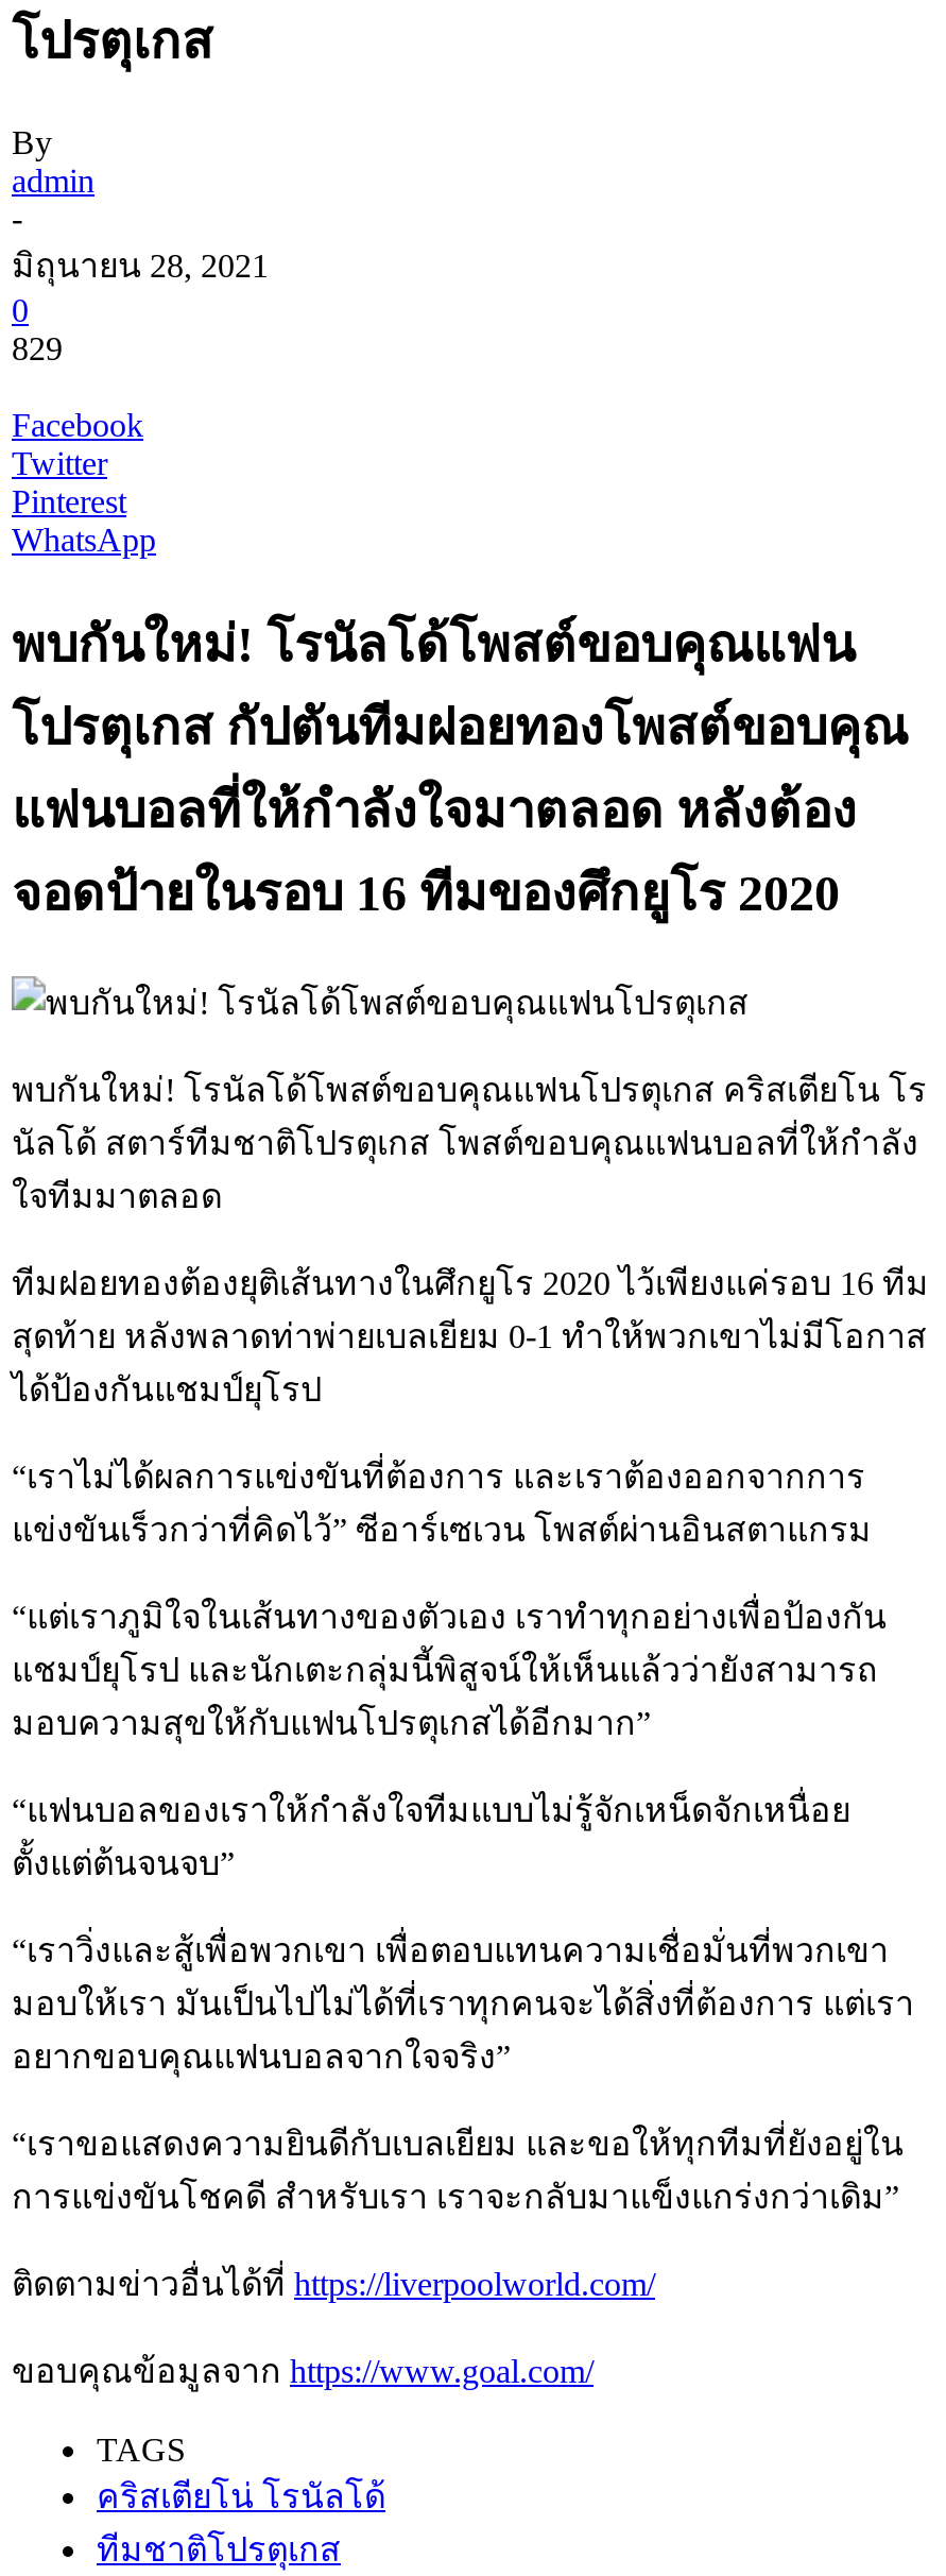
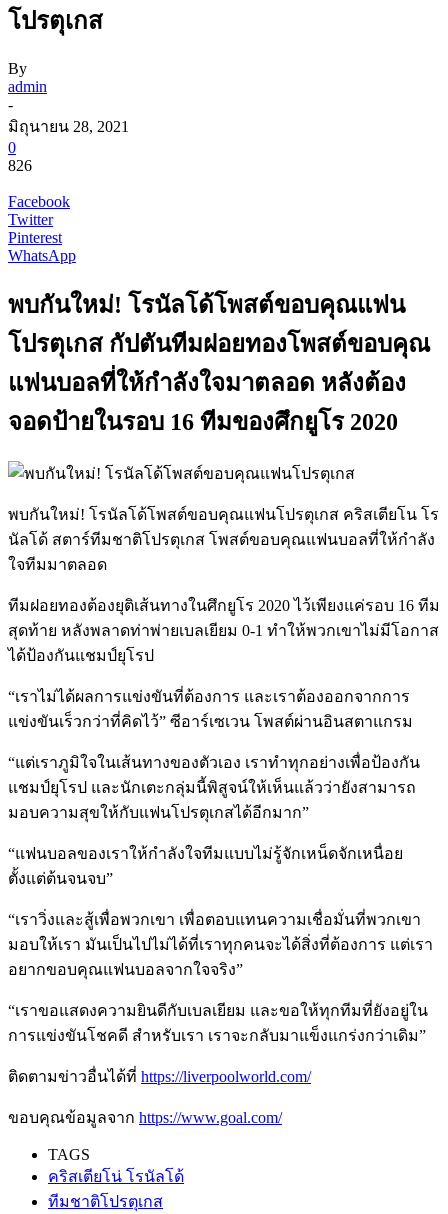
- 829
+ 826
